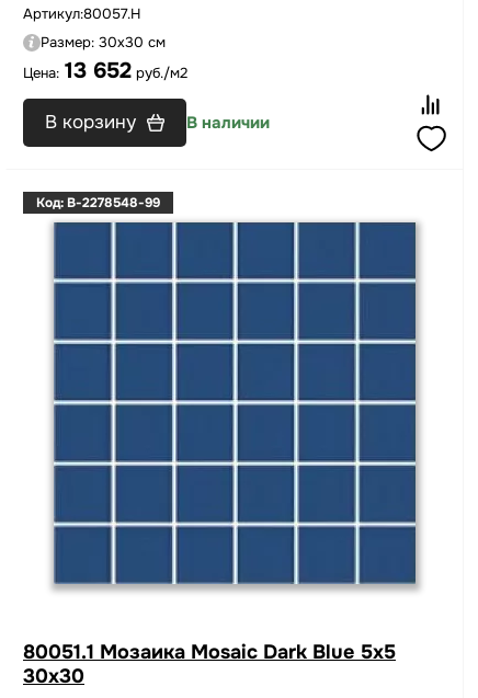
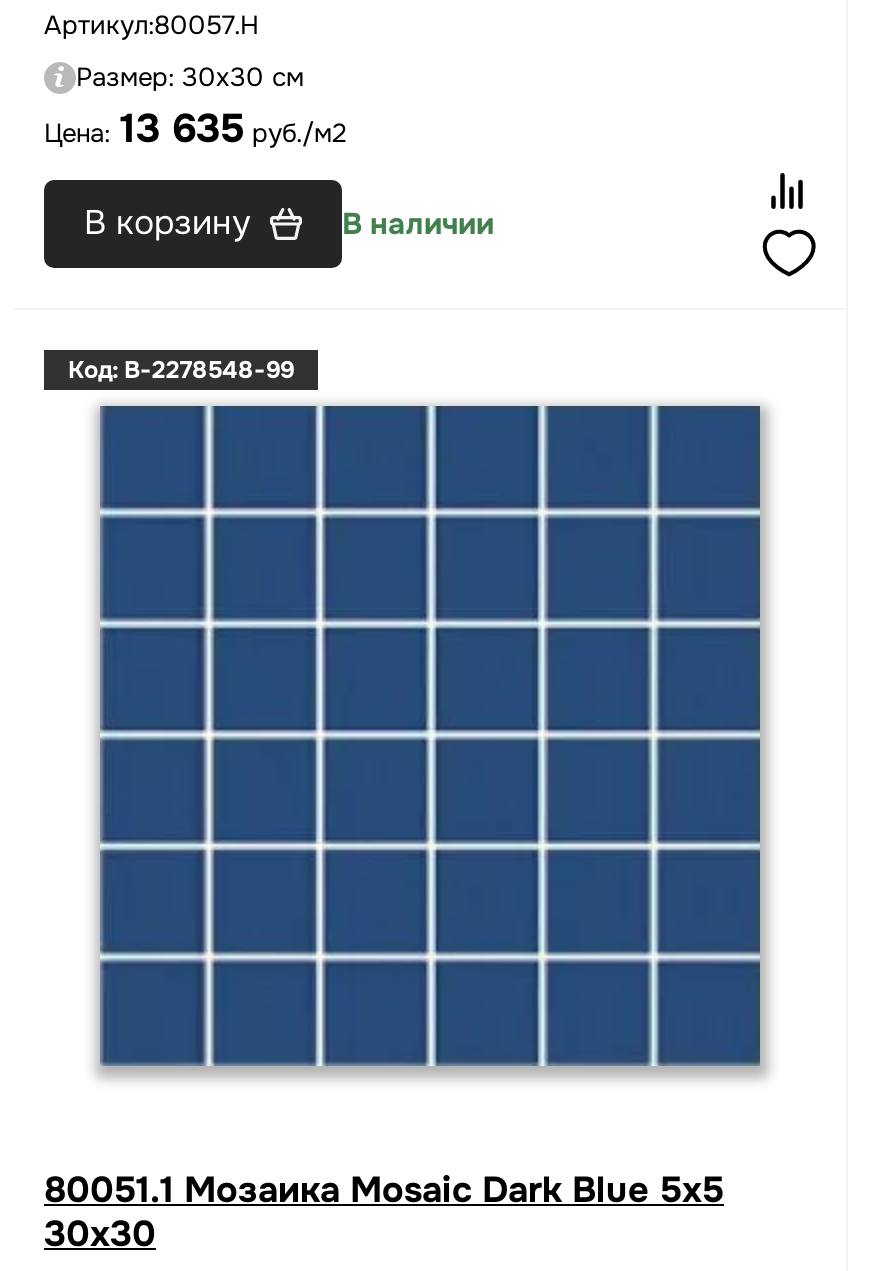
- Цена: 13 652 руб./м2
+ Цена: 13 635 руб./м2
